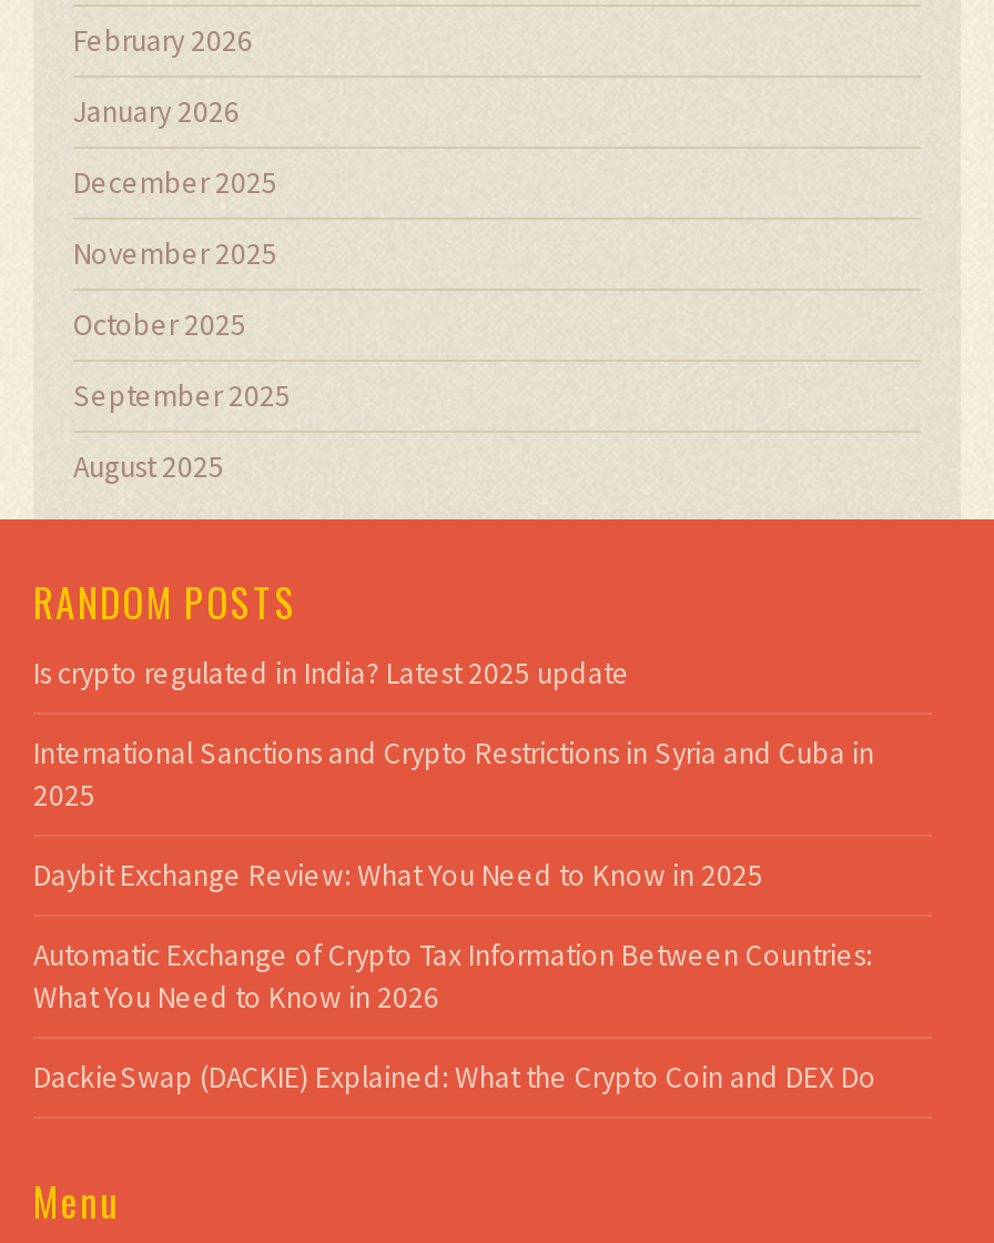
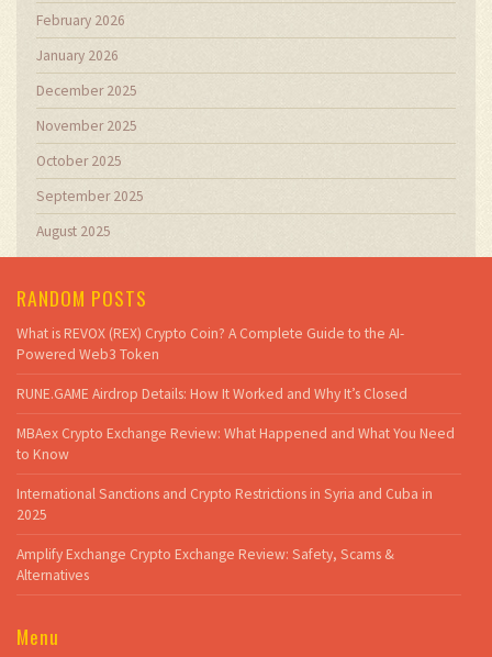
- Is crypto regulated in India? Latest 2025 update
+ What is REVOX (REX) Crypto Coin? A Complete Guide to the AI-
+ Powered Web3 Token
+ RUNE.GAME Airdrop Details: How It Worked and Why It’s Closed
+ MBAex Crypto Exchange Review: What Happened and What You Need
+ to Know

moved down: International Sanctions and Crypto Restrictions in Syria and Cuba in | 2025

- Daybit Exchange Review: What You Need to Know in 2025
- Automatic Exchange of Crypto Tax Information Between Countries:
- What You Need to Know in 2026
- DackieSwap (DACKIE) Explained: What the Crypto Coin and DEX Do
+ Amplify Exchange Crypto Exchange Review: Safety, Scams &
+ Alternatives
